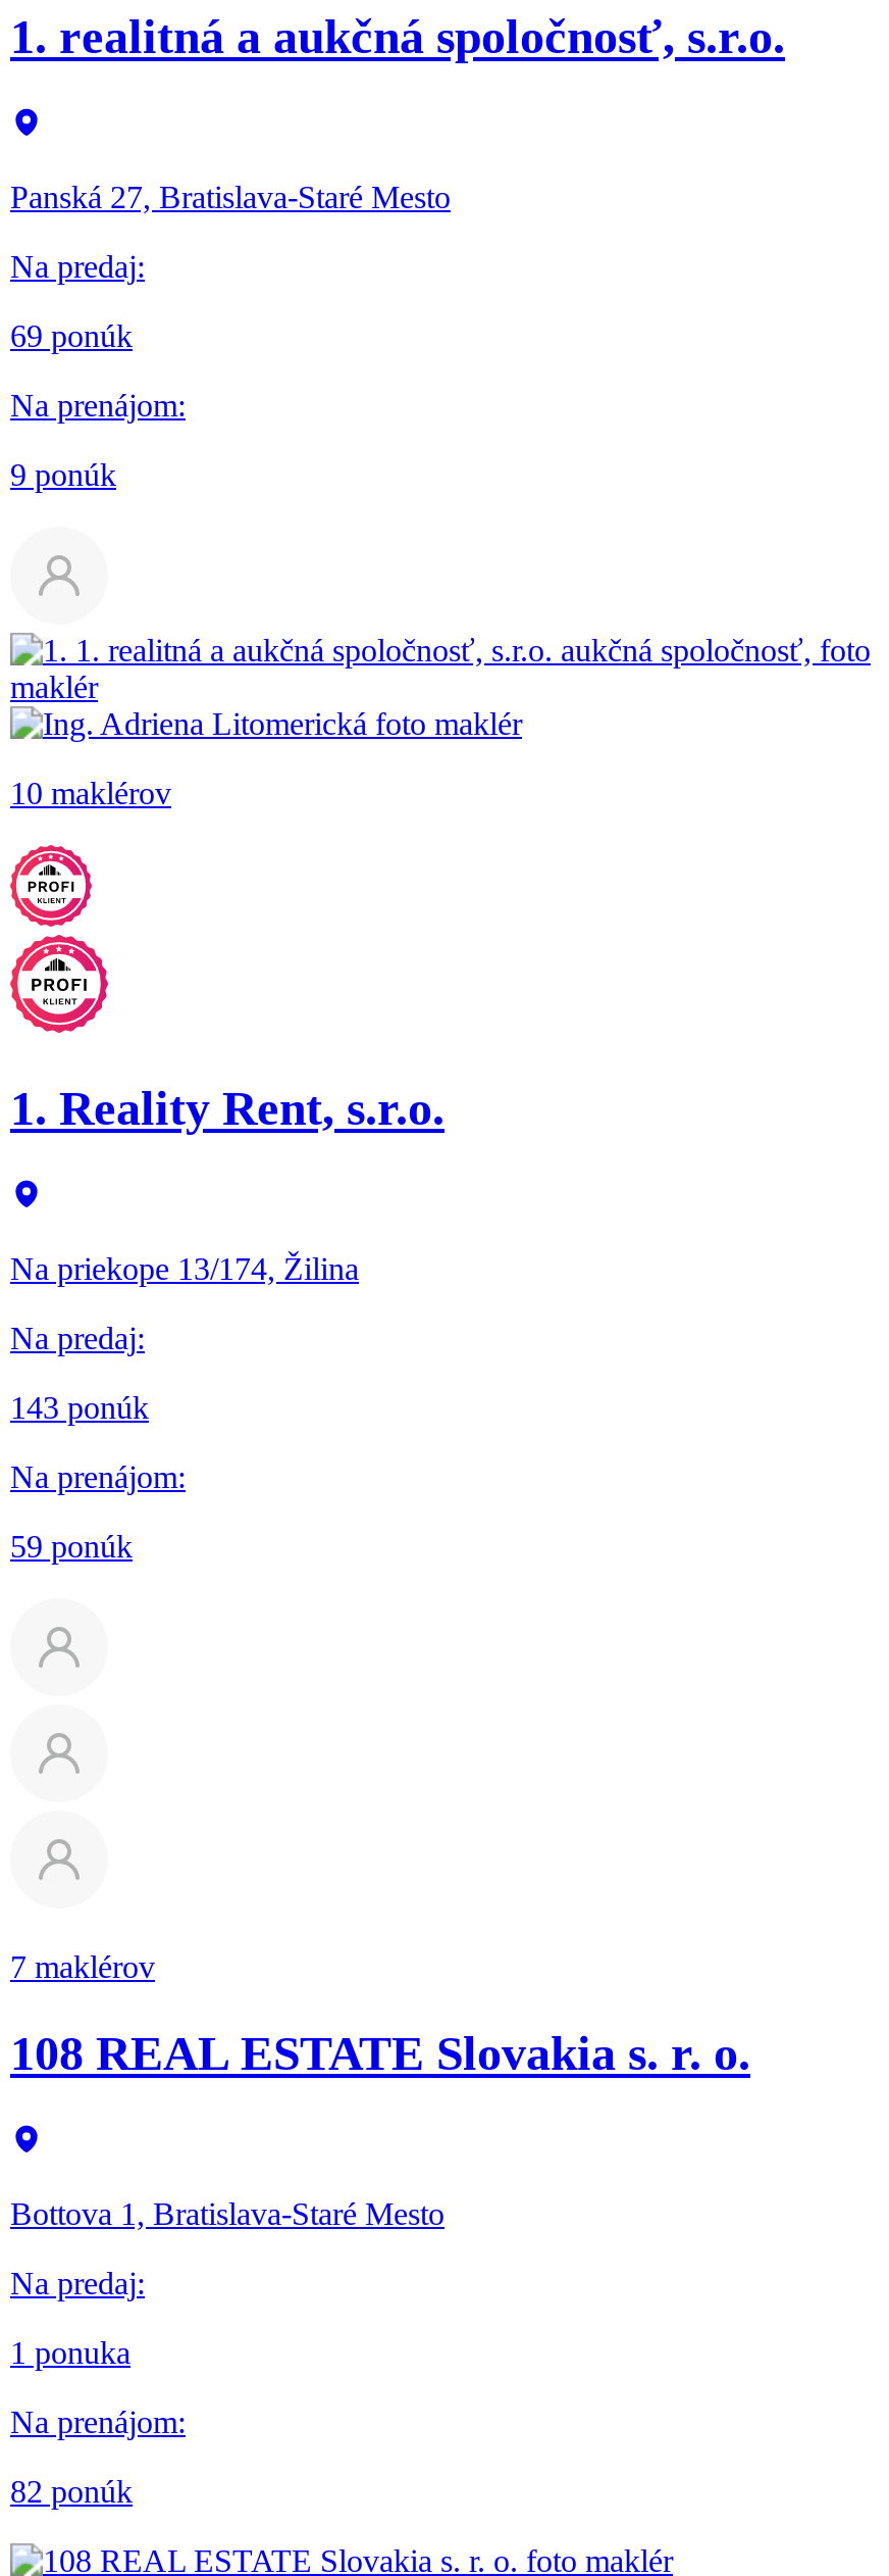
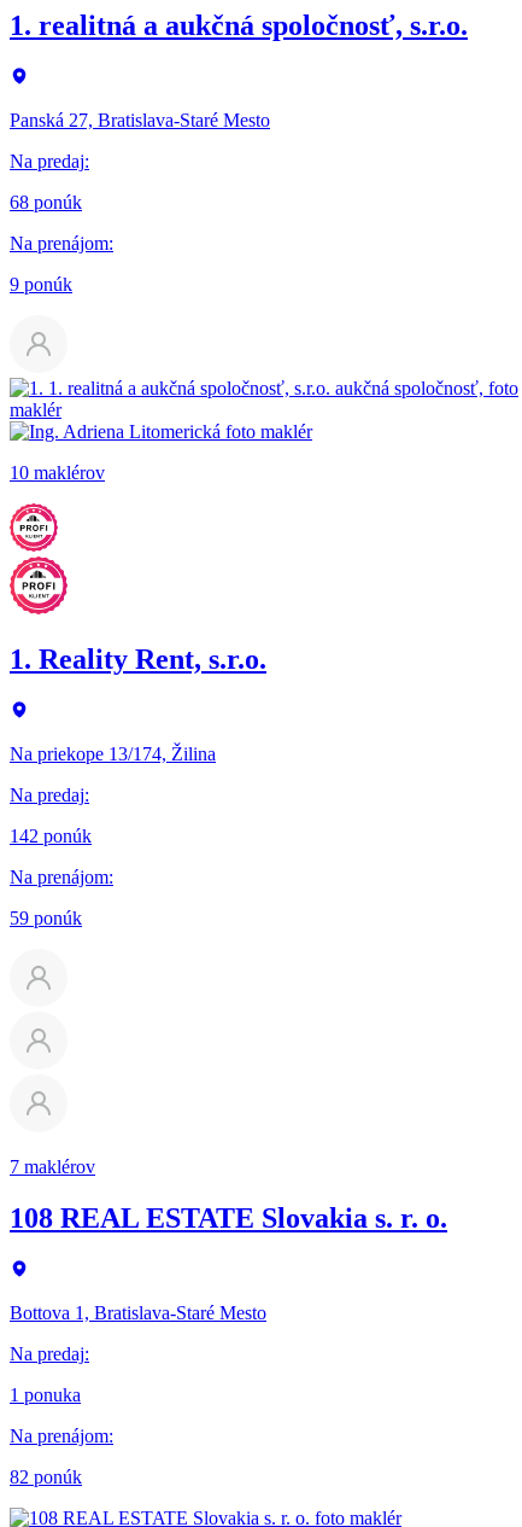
- 69 ponúk
+ 68 ponúk

- 143 ponúk
+ 142 ponúk
